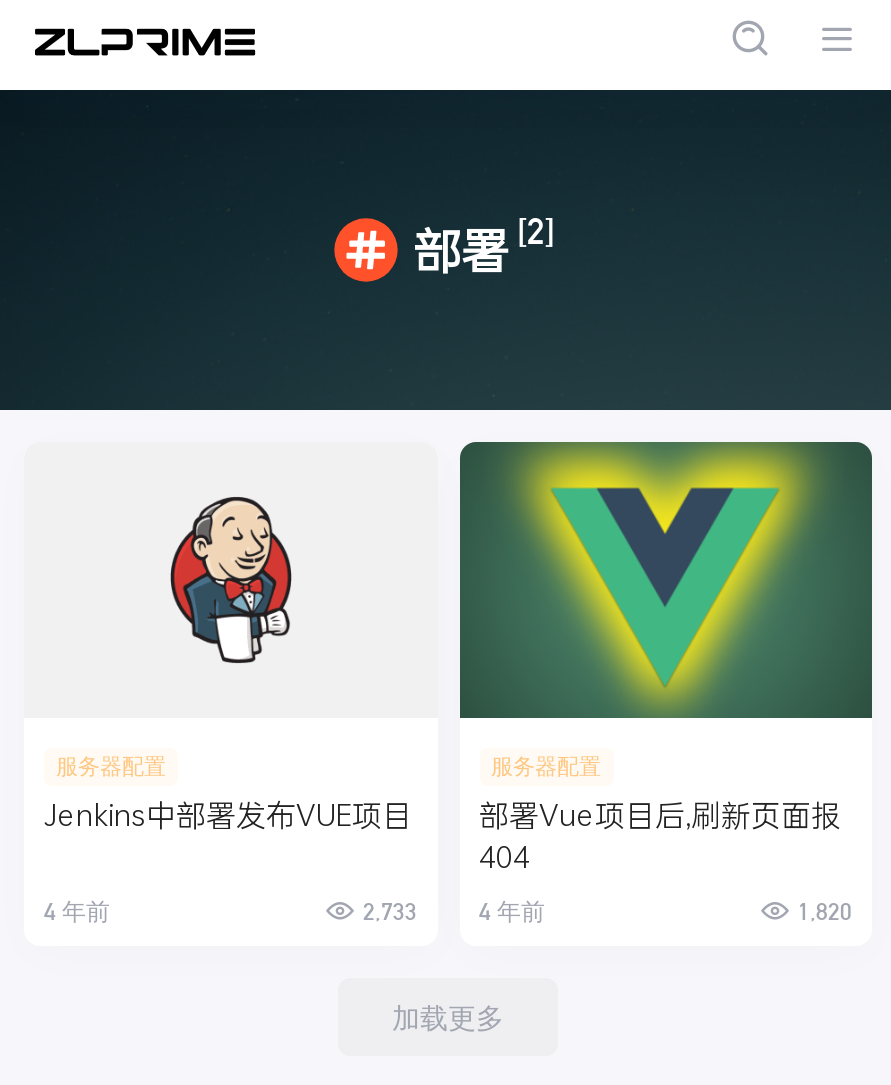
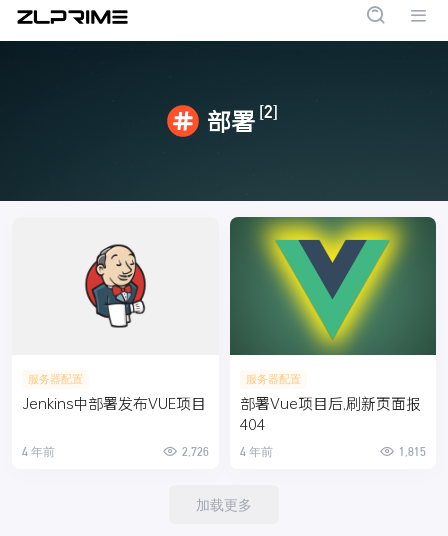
- 2,733
+ 2,726

- 1,820
+ 1,815
